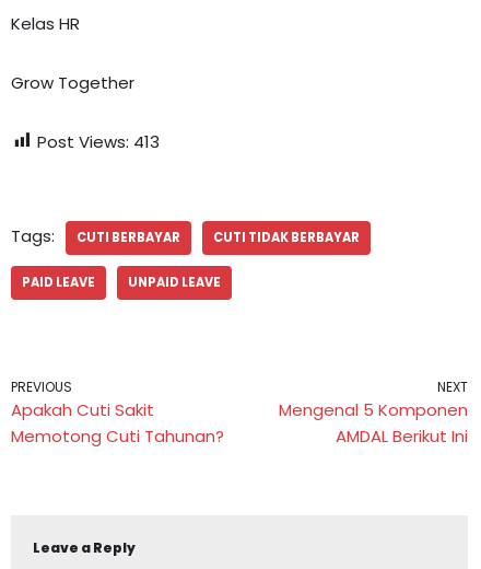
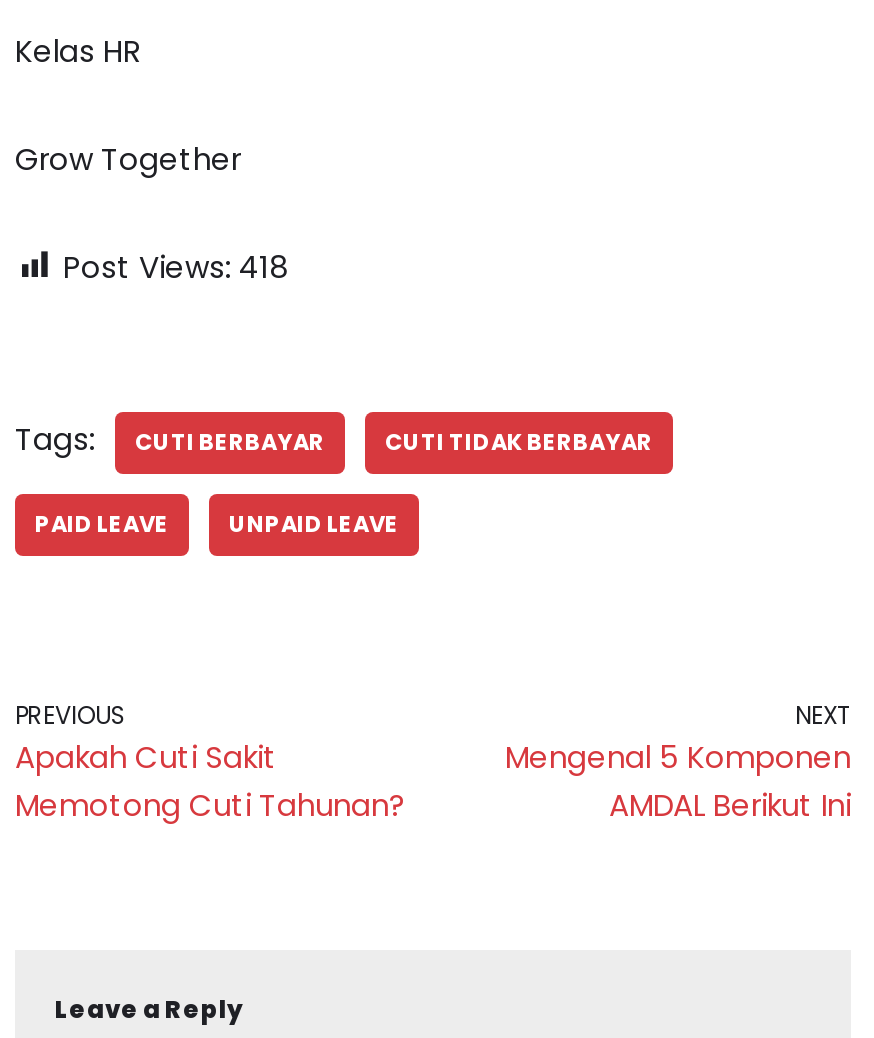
- Post Views: 413
+ Post Views: 418
